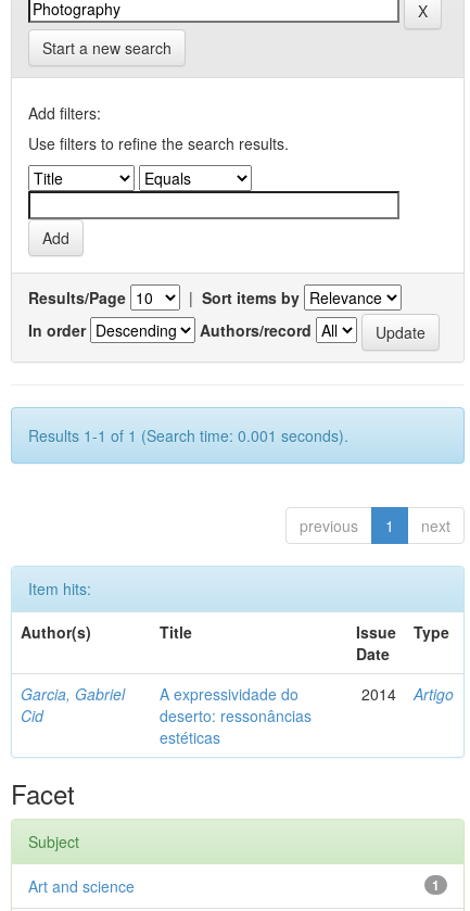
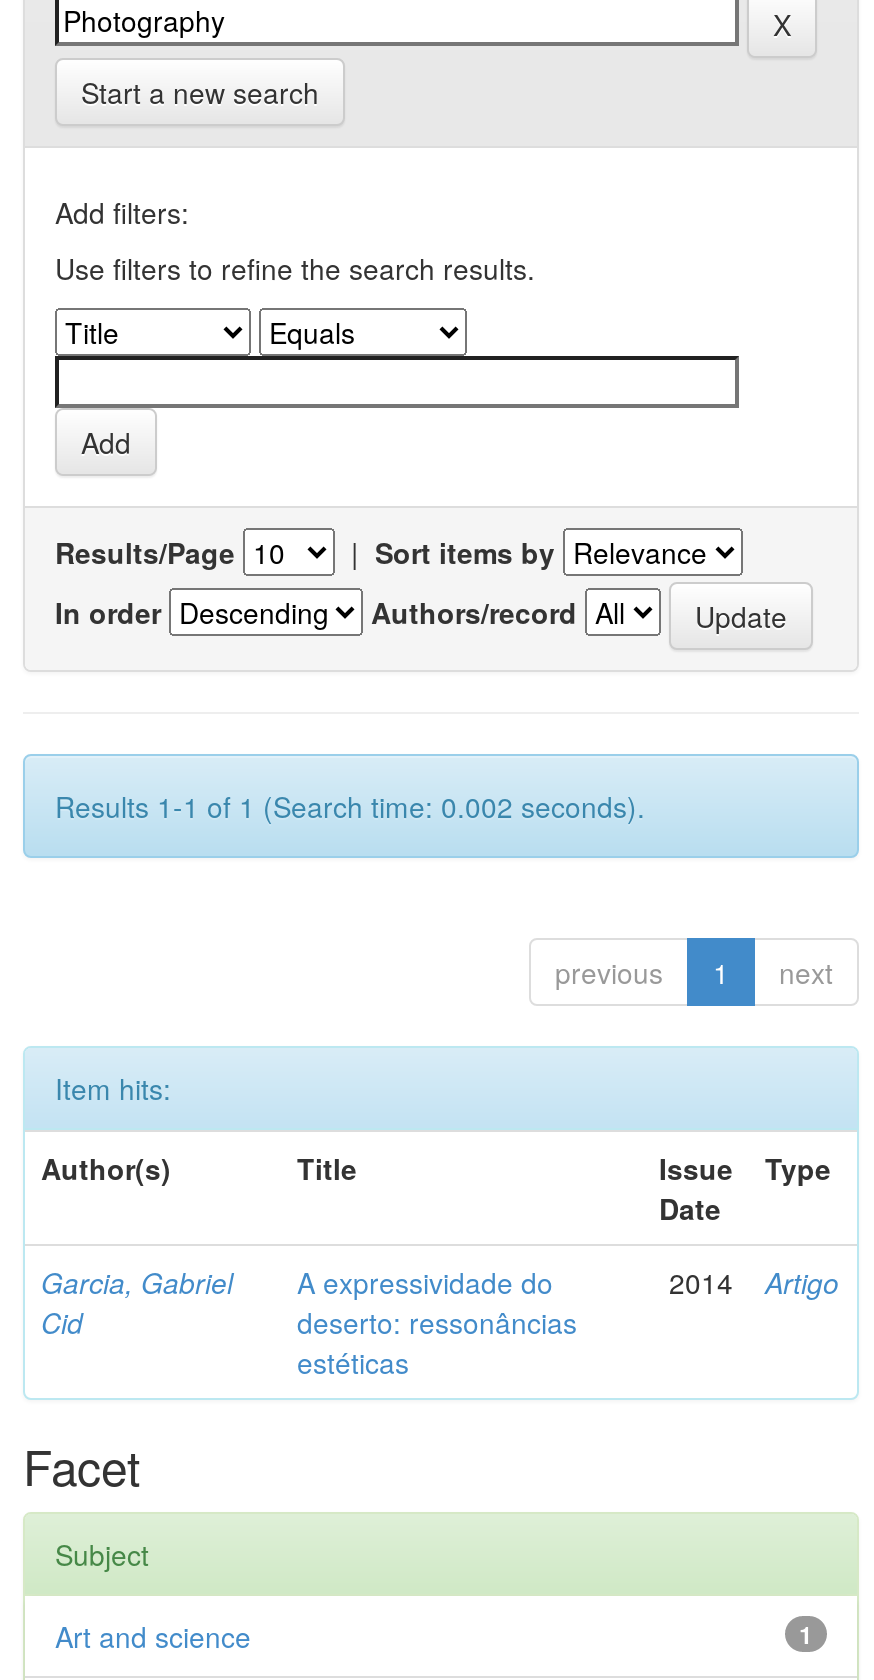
- Results 1-1 of 1 (Search time: 0.001 seconds).
+ Results 1-1 of 1 (Search time: 0.002 seconds).
